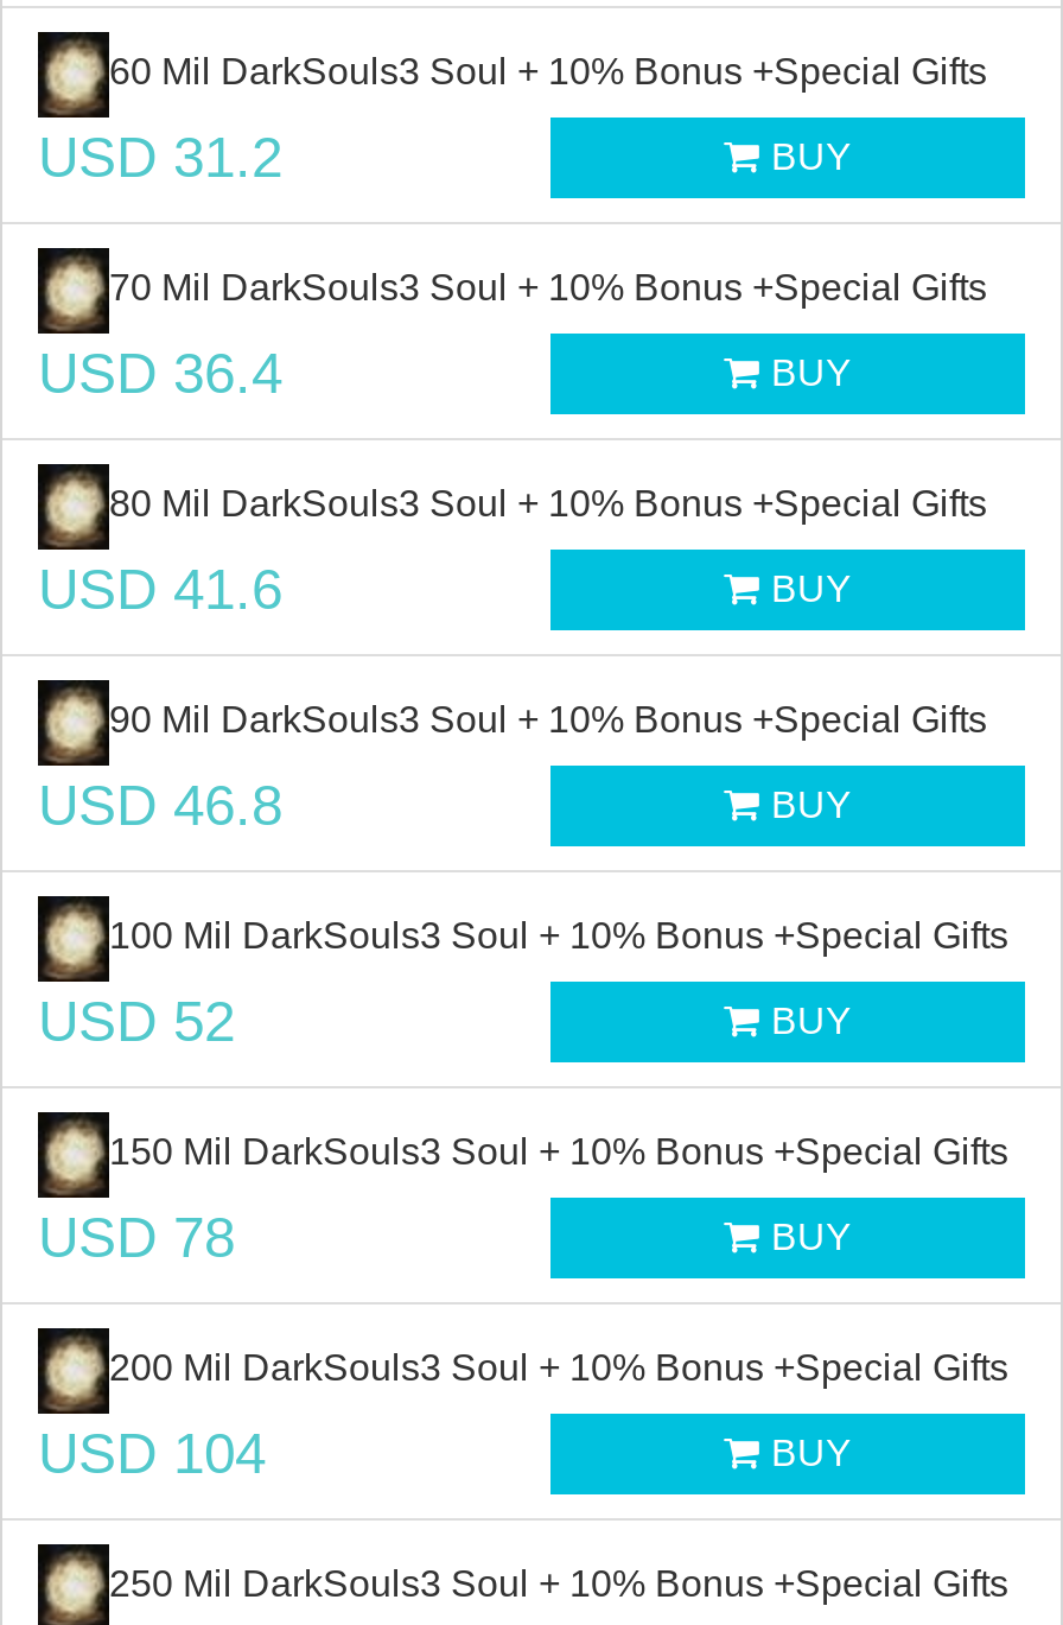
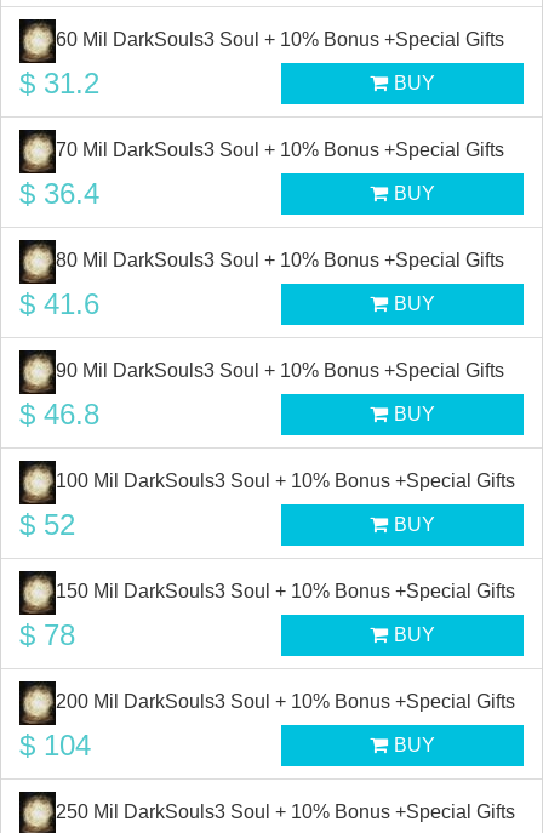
- USD 31.2
+ $ 31.2

- USD 36.4
+ $ 36.4

- USD 41.6
+ $ 41.6

- USD 46.8
+ $ 46.8

- USD 52
+ $ 52

- USD 78
+ $ 78

- USD 104
+ $ 104
